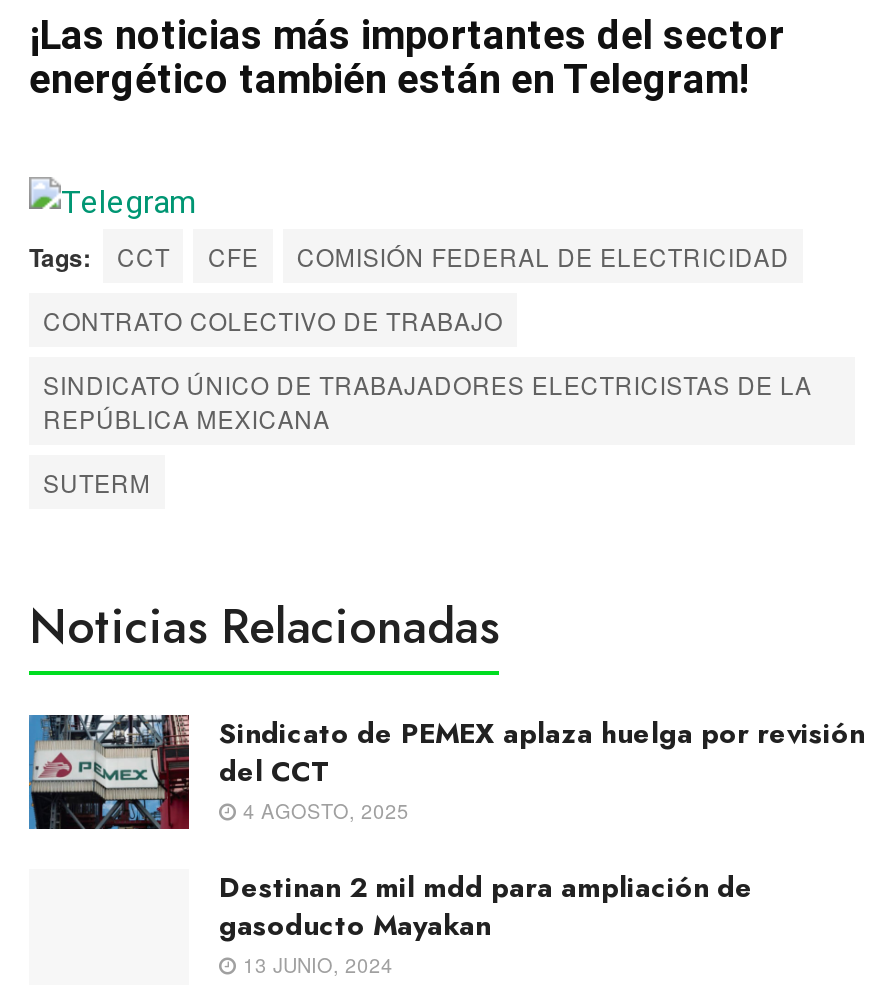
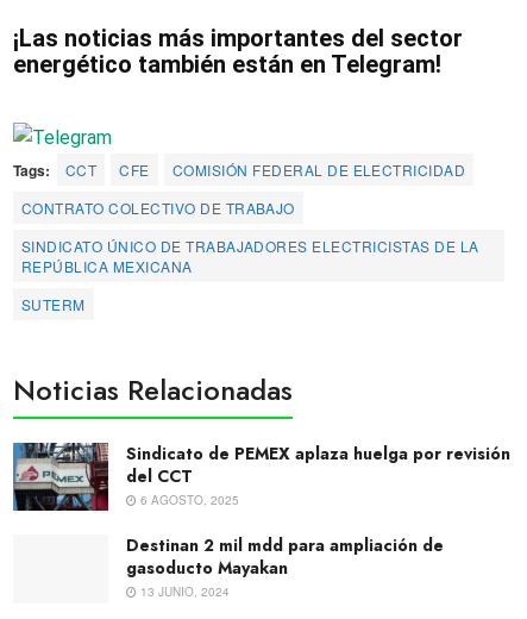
- 4 AGOSTO, 2025
+ 6 AGOSTO, 2025
